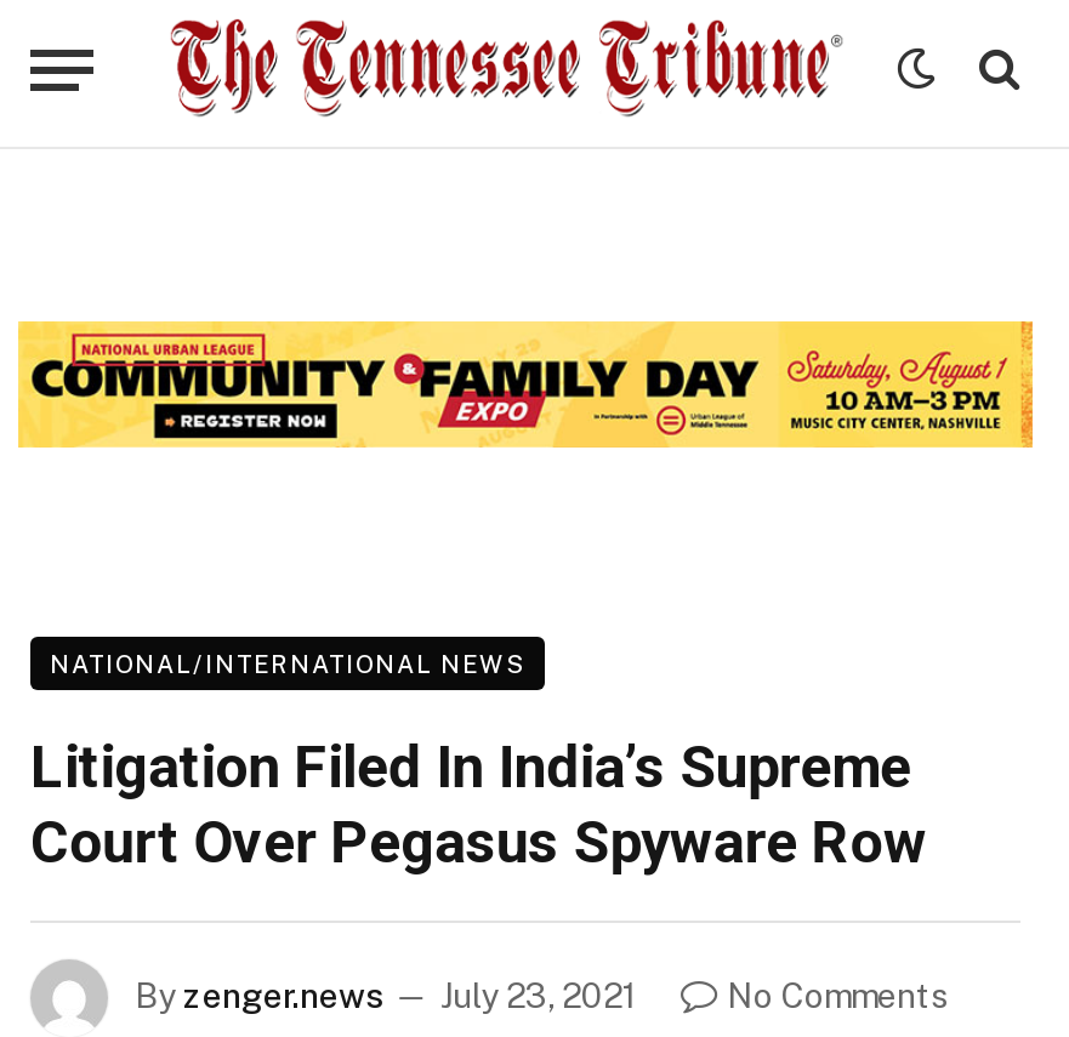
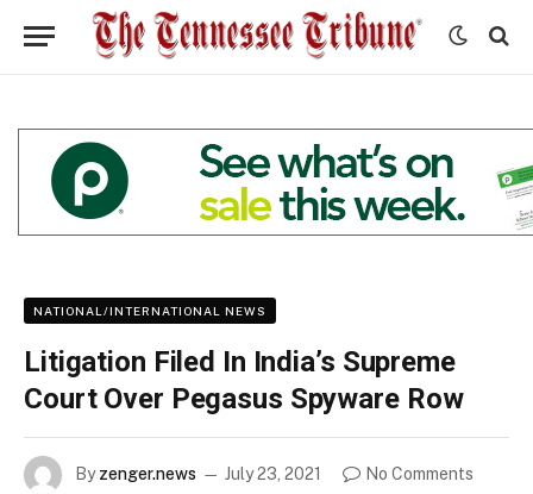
- [image]
+ [image]
